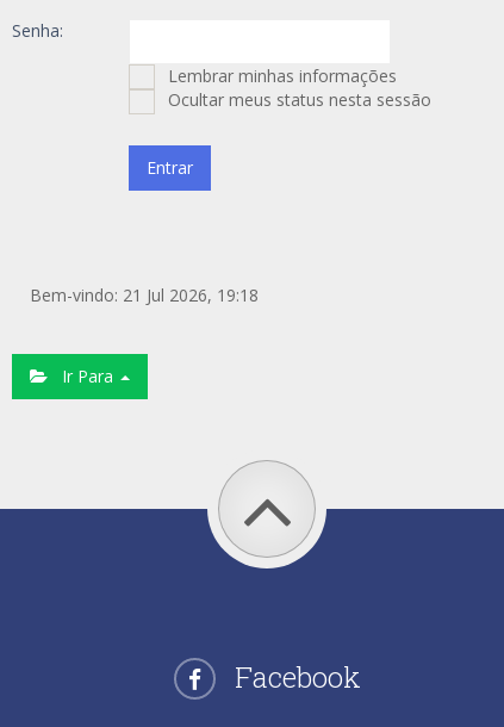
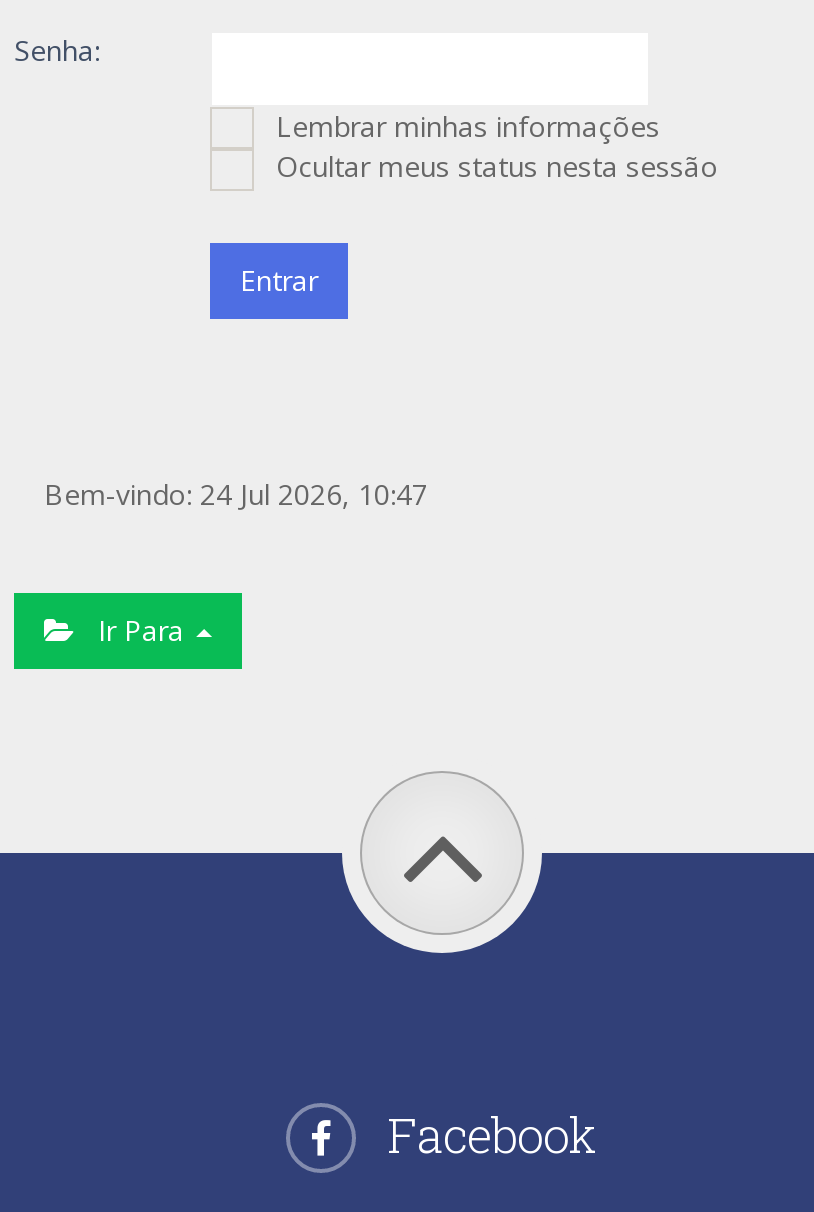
- Bem-vindo: 21 Jul 2026, 19:18
+ Bem-vindo: 24 Jul 2026, 10:47
